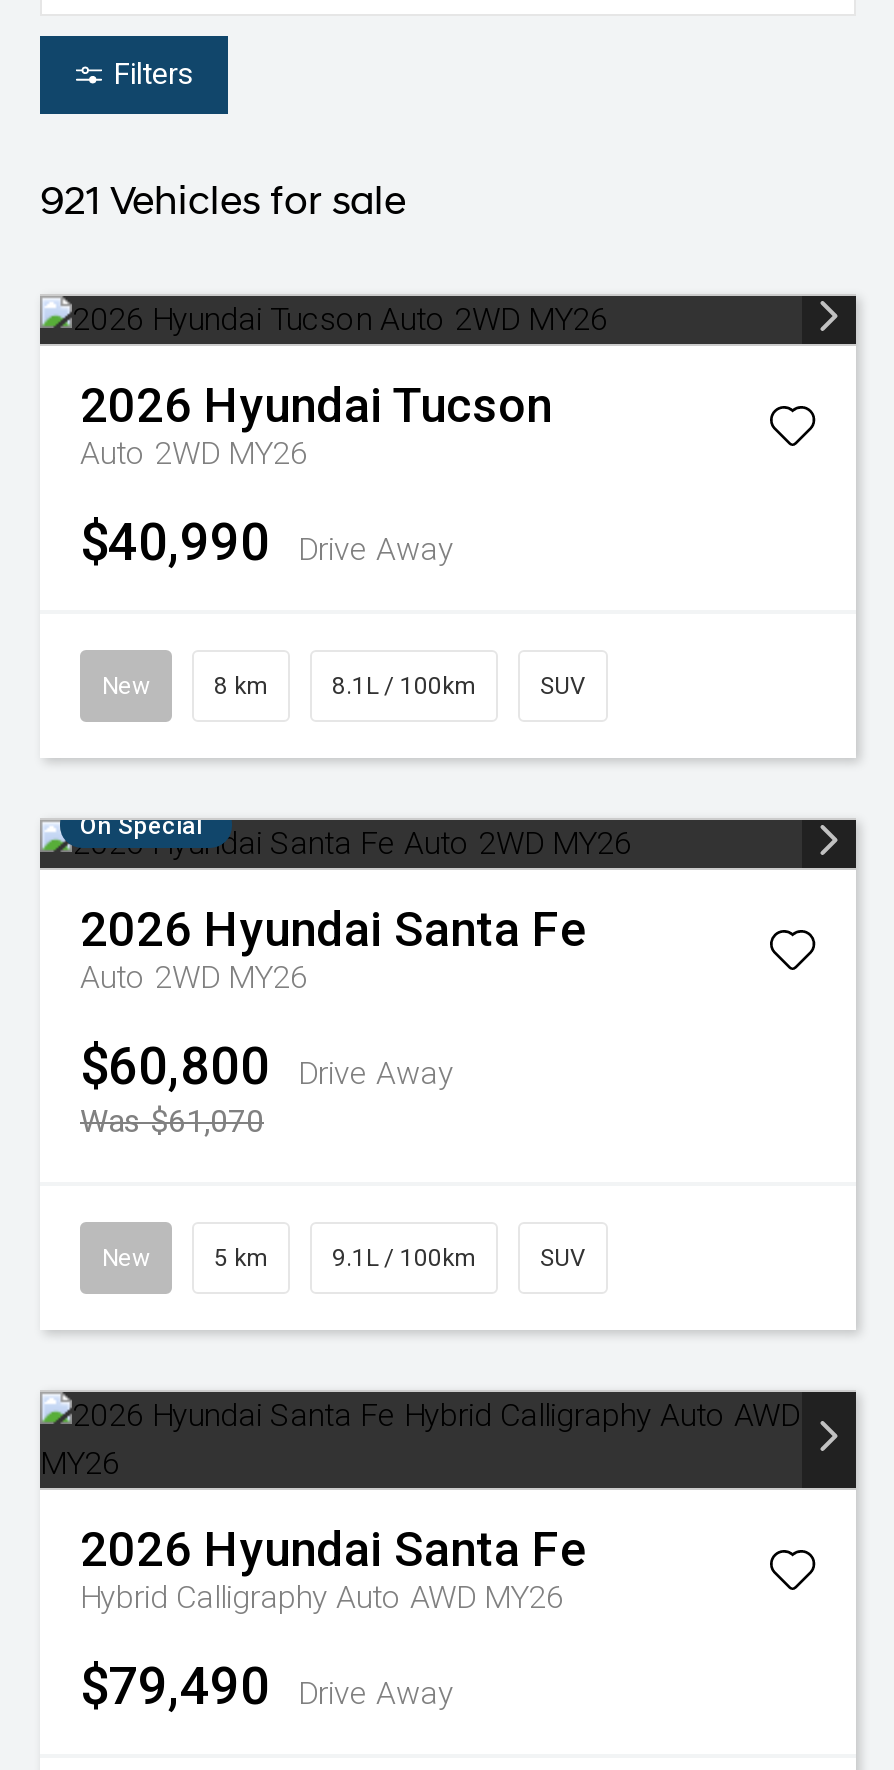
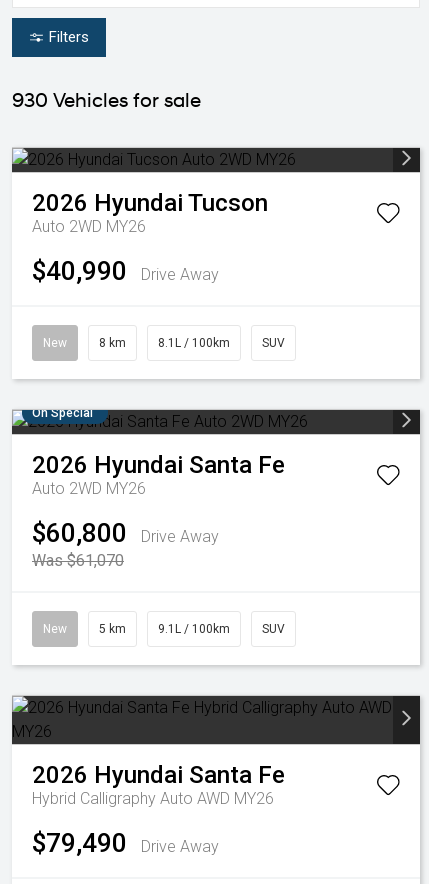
- 921 Vehicles for sale
+ 930 Vehicles for sale
